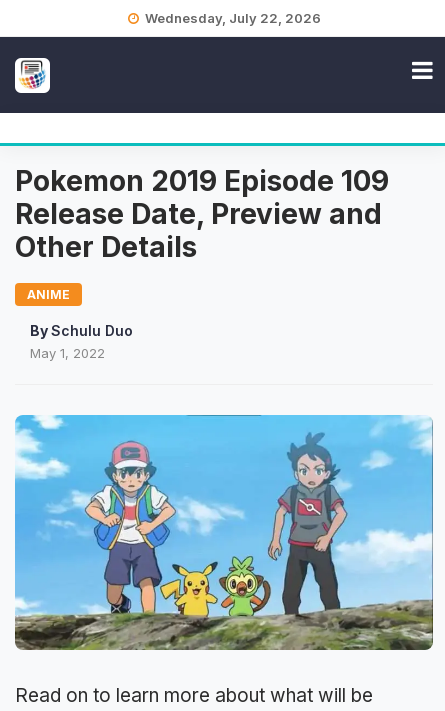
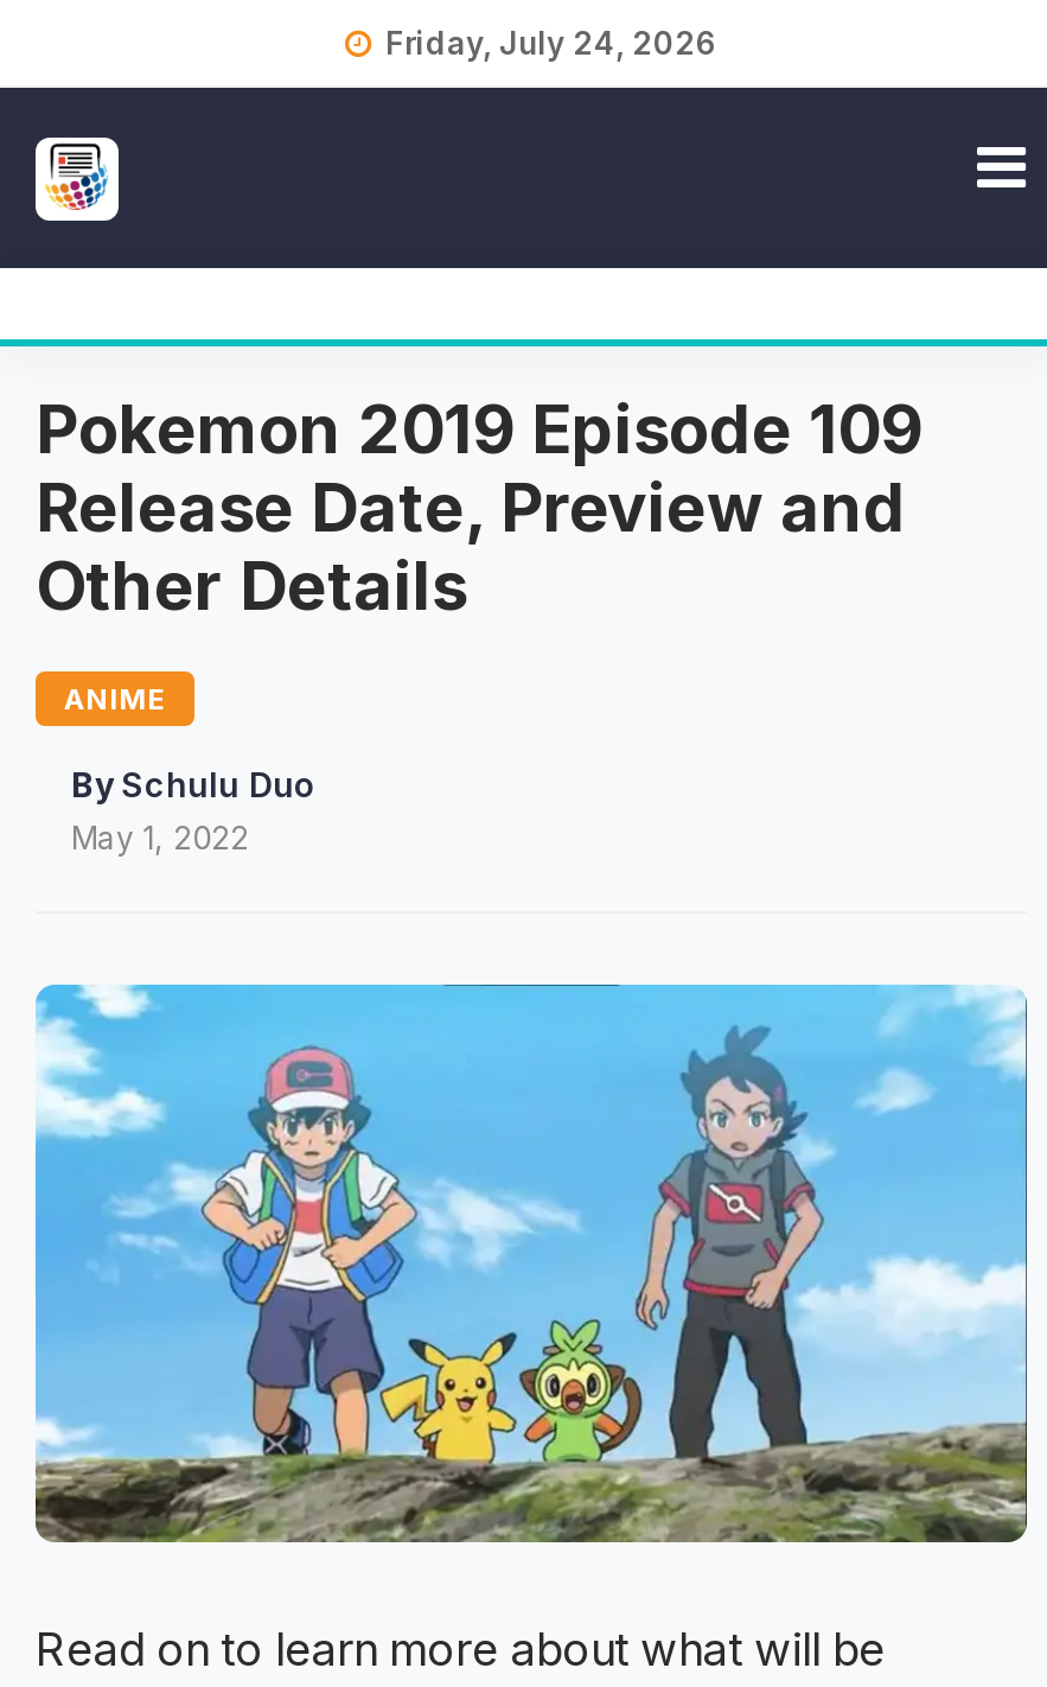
- Wednesday, July 22, 2026
+ Friday, July 24, 2026
